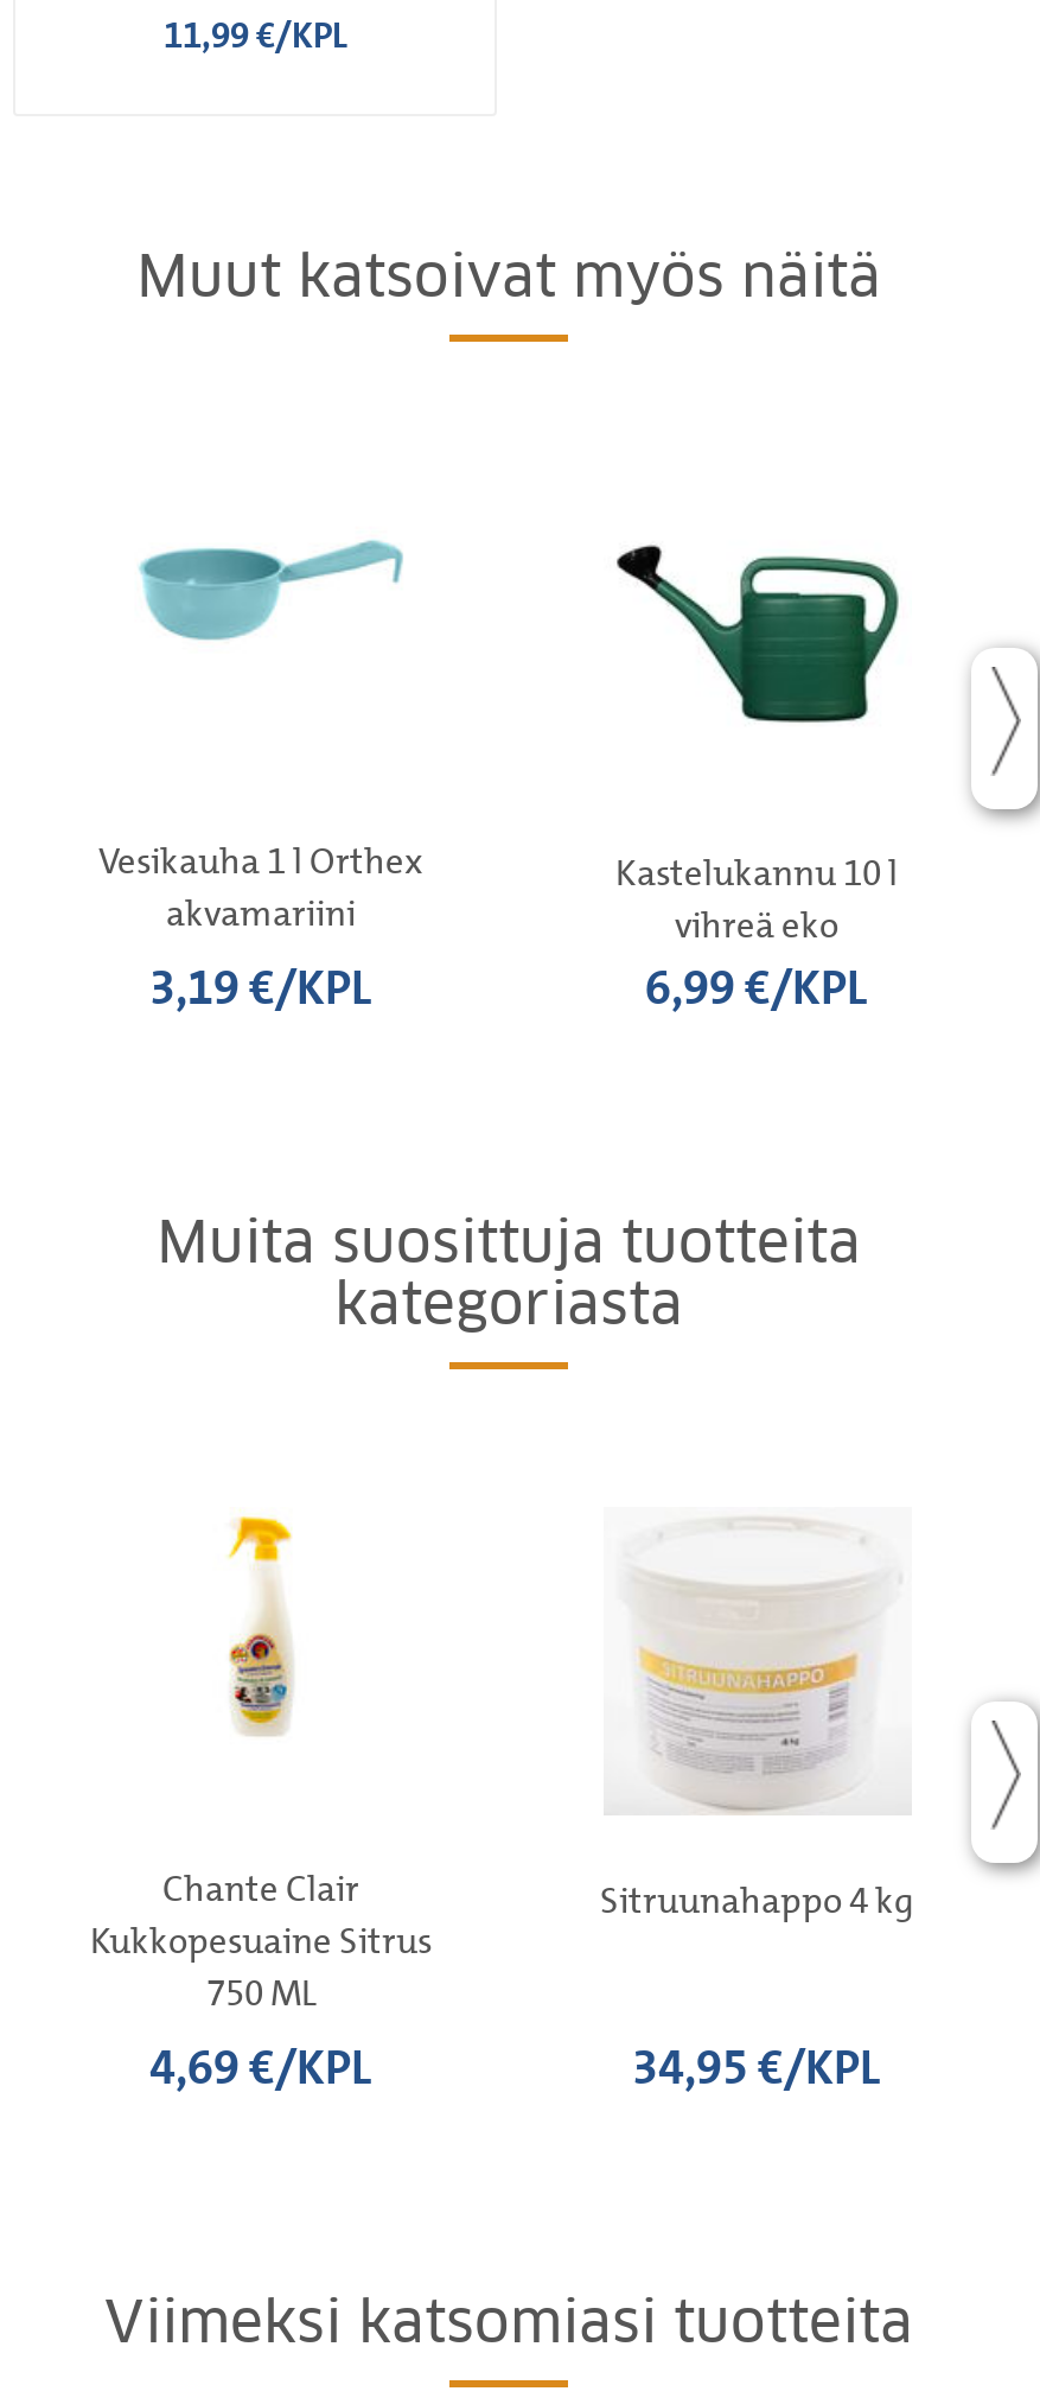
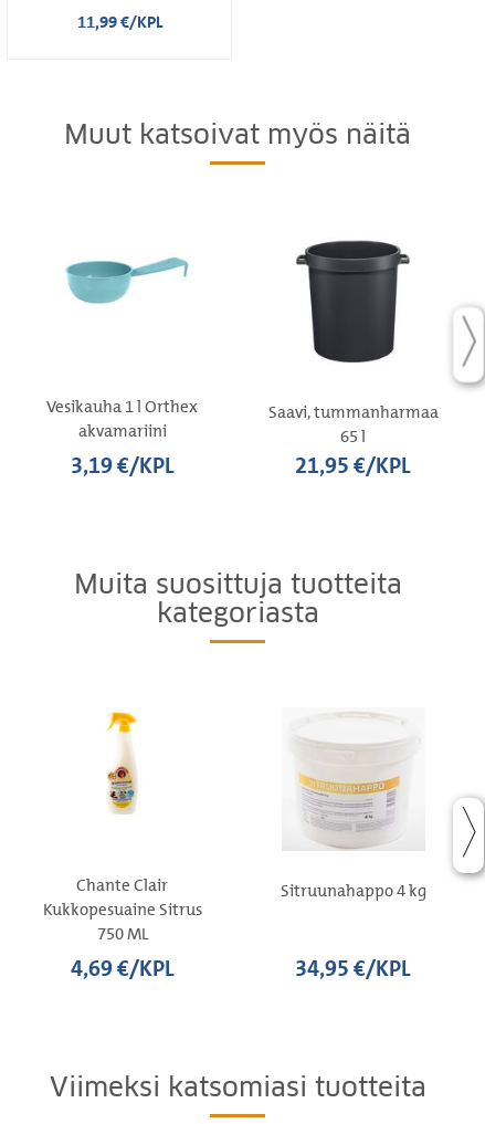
- [image]
- Kastelukannu 10 l
- vihreä eko
- 6,99 €/KPL
+ [image]
+ Saavi, tummanharmaa
+ 65 l
+ 21,95 €/KPL
